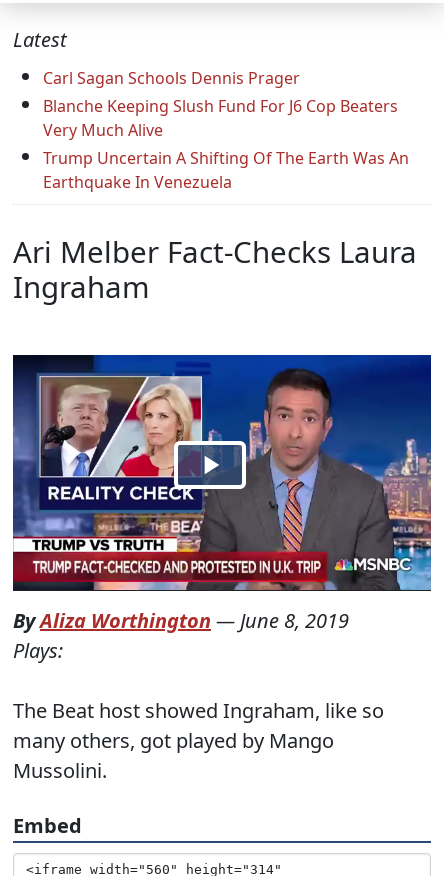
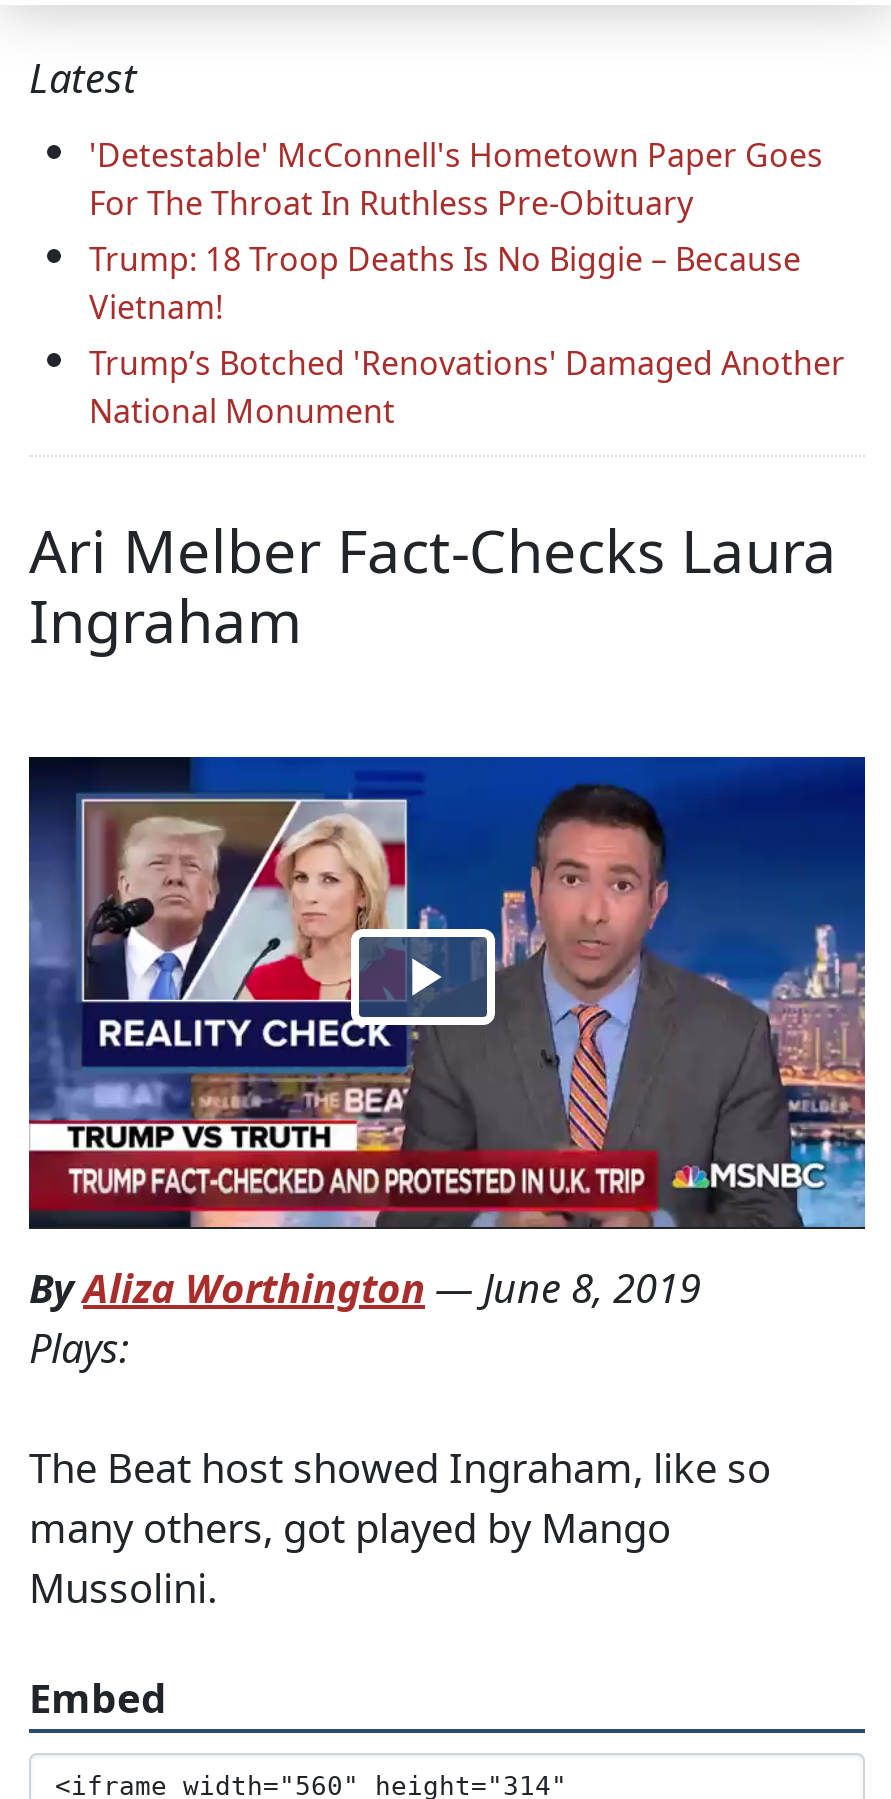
- Carl Sagan Schools Dennis Prager
- Blanche Keeping Slush Fund For J6 Cop Beaters
- Very Much Alive
- Trump Uncertain A Shifting Of The Earth Was An
- Earthquake In Venezuela
+ 'Detestable' McConnell's Hometown Paper Goes
+ For The Throat In Ruthless Pre-Obituary
+ Trump: 18 Troop Deaths Is No Biggie – Because
+ Vietnam!
+ Trump’s Botched 'Renovations' Damaged Another
+ National Monument
